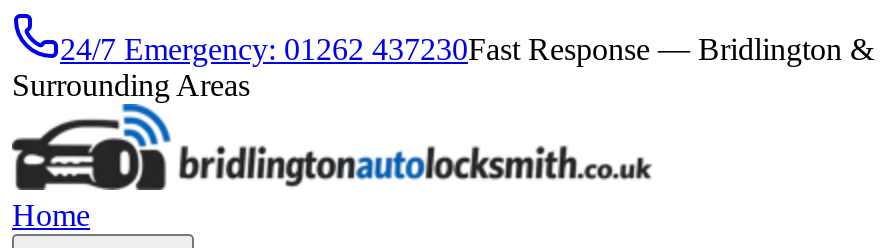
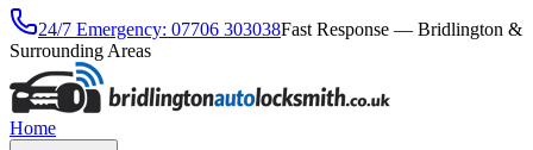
- 24/7 Emergency: 01262 437230Fast Response — Bridlington &
+ 24/7 Emergency: 07706 303038Fast Response — Bridlington &
